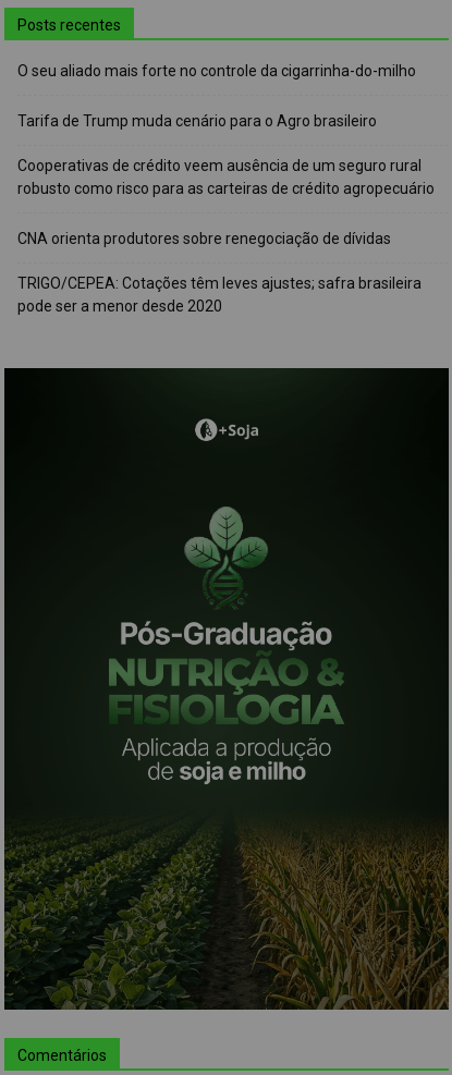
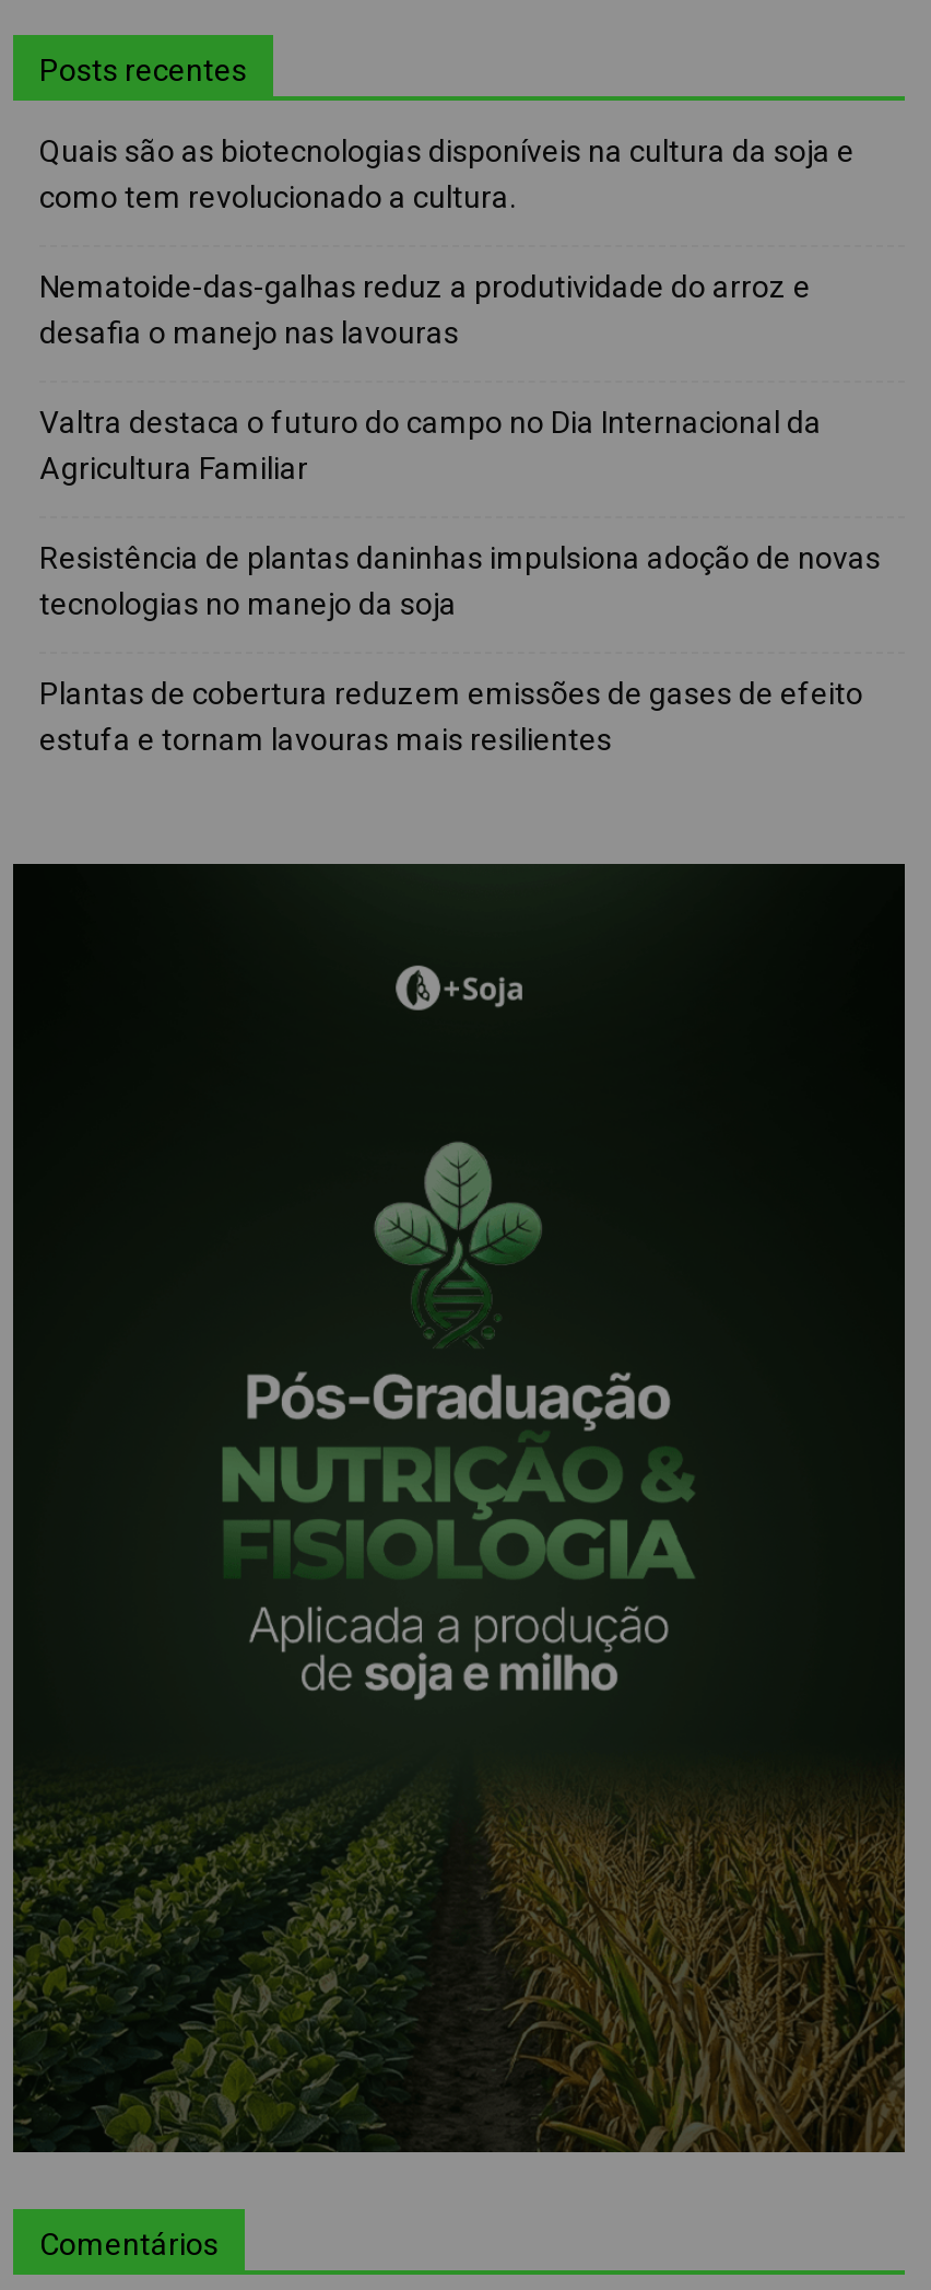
- O seu aliado mais forte no controle da cigarrinha-do-milho
+ Quais são as biotecnologias disponíveis na cultura da soja e
+ como tem revolucionado a cultura.

- Tarifa de Trump muda cenário para o Agro brasileiro
+ Nematoide-das-galhas reduz a produtividade do arroz e
+ desafia o manejo nas lavouras

- Cooperativas de crédito veem ausência de um seguro rural
- robusto como risco para as carteiras de crédito agropecuário
+ Valtra destaca o futuro do campo no Dia Internacional da
+ Agricultura Familiar

- CNA orienta produtores sobre renegociação de dívidas
+ Resistência de plantas daninhas impulsiona adoção de novas
+ tecnologias no manejo da soja

- TRIGO/CEPEA: Cotações têm leves ajustes; safra brasileira
- pode ser a menor desde 2020
+ Plantas de cobertura reduzem emissões de gases de efeito
+ estufa e tornam lavouras mais resilientes
